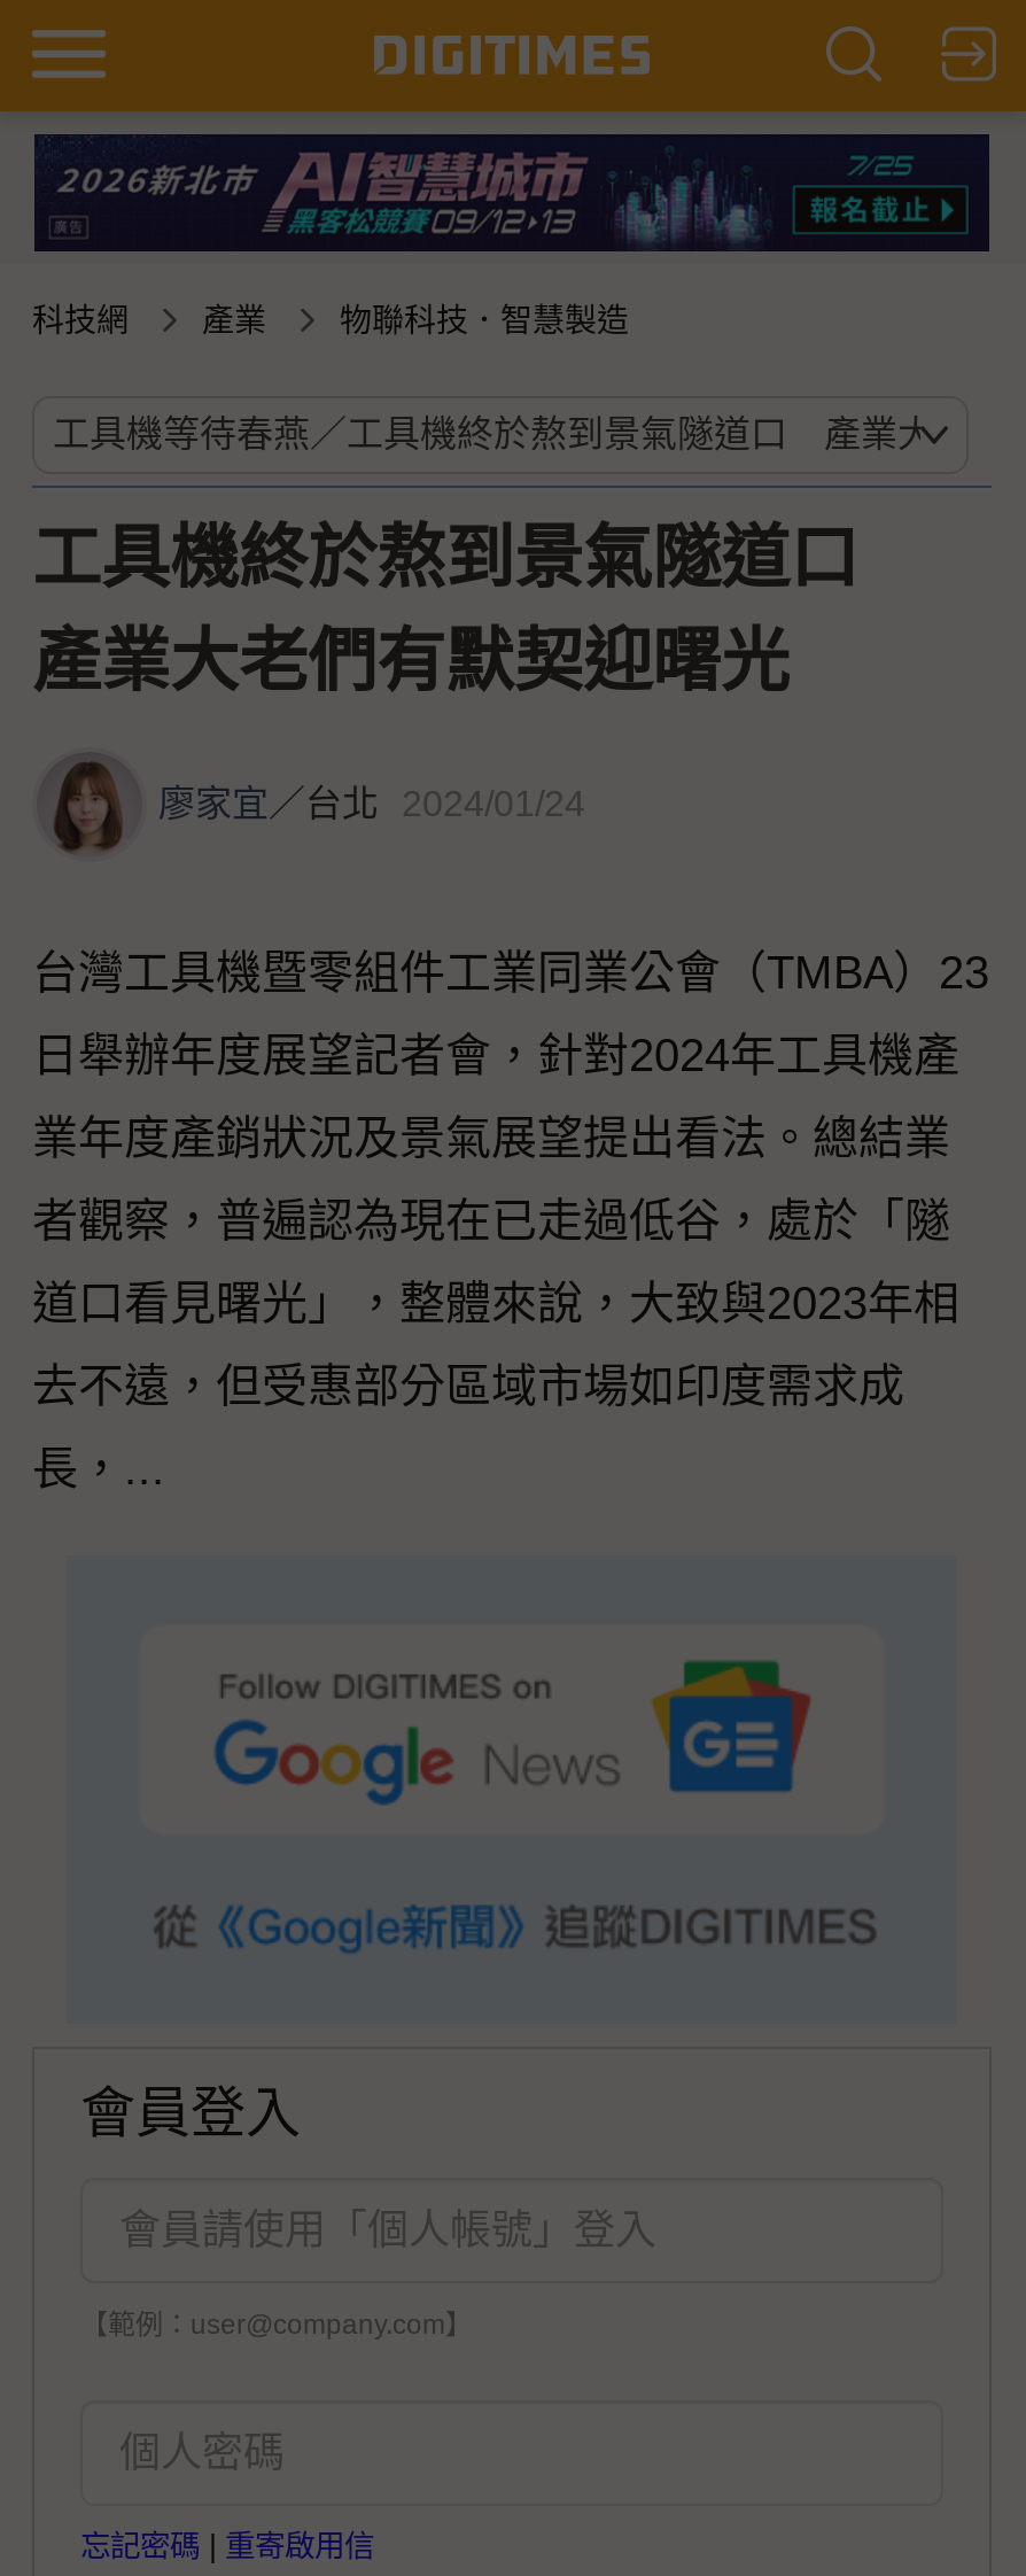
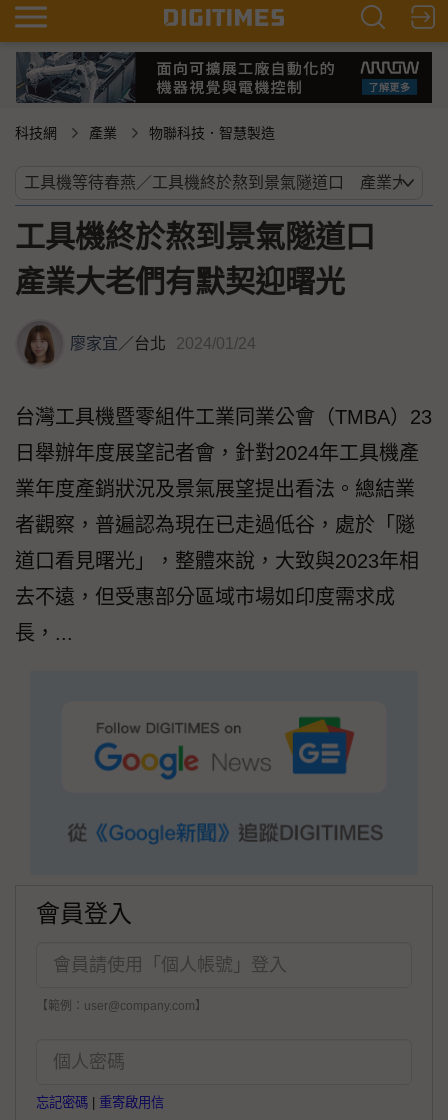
- [image]
+ [image]
